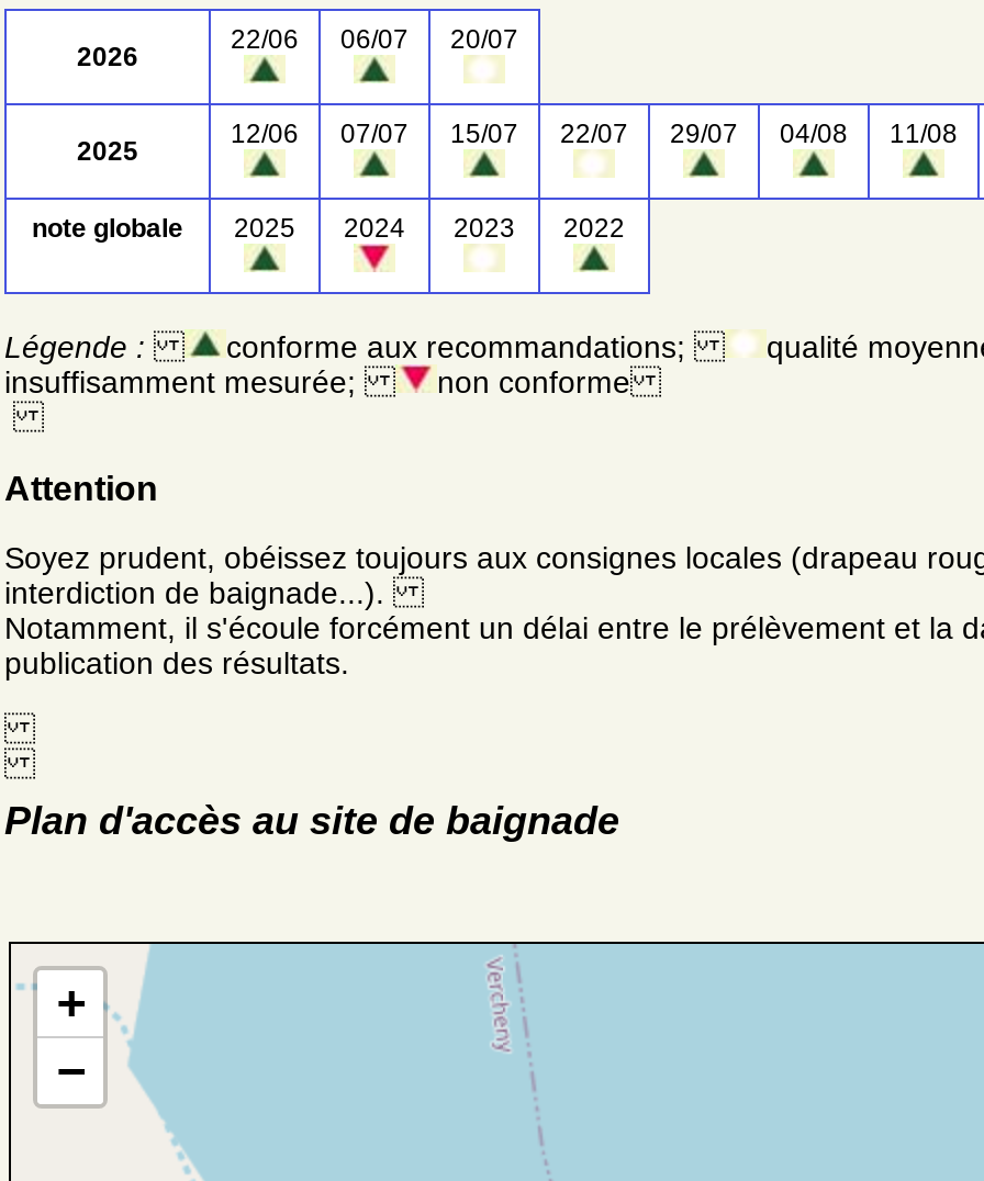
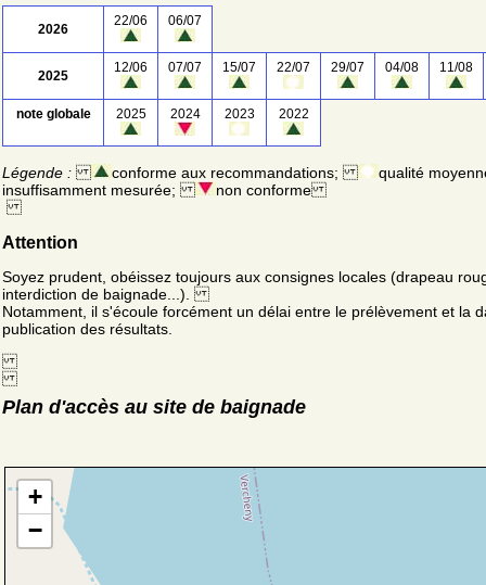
- 20/07
